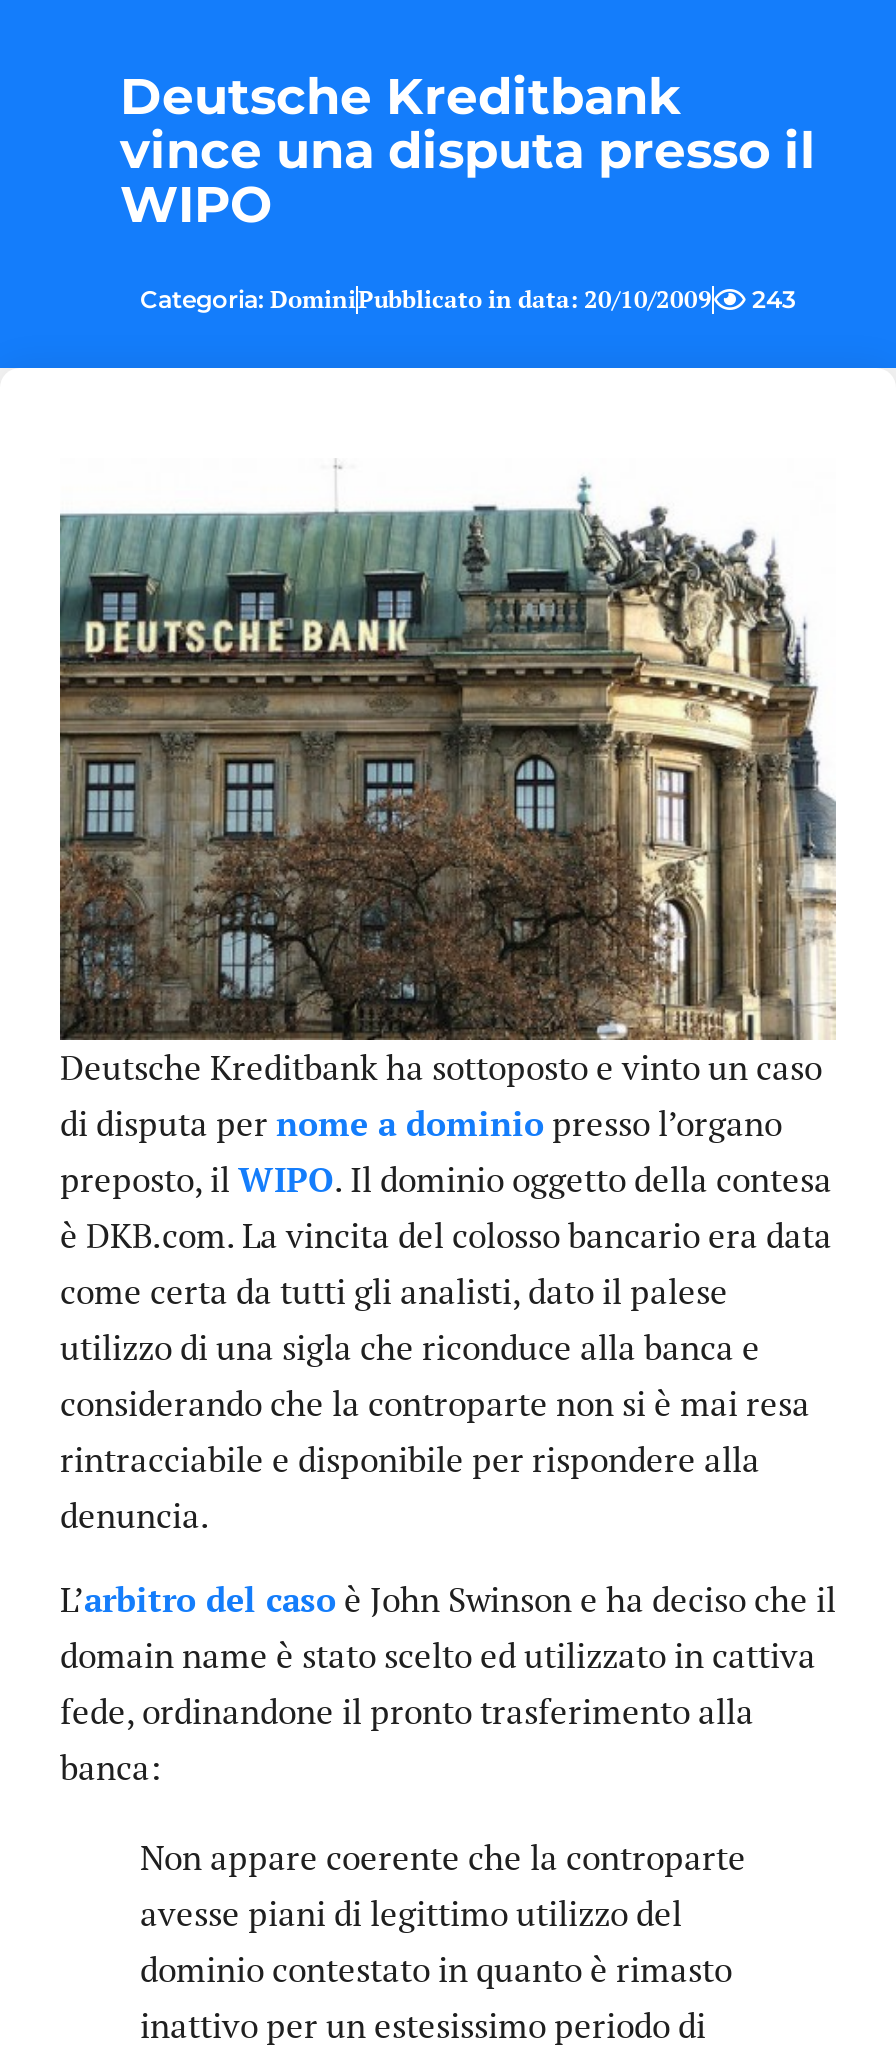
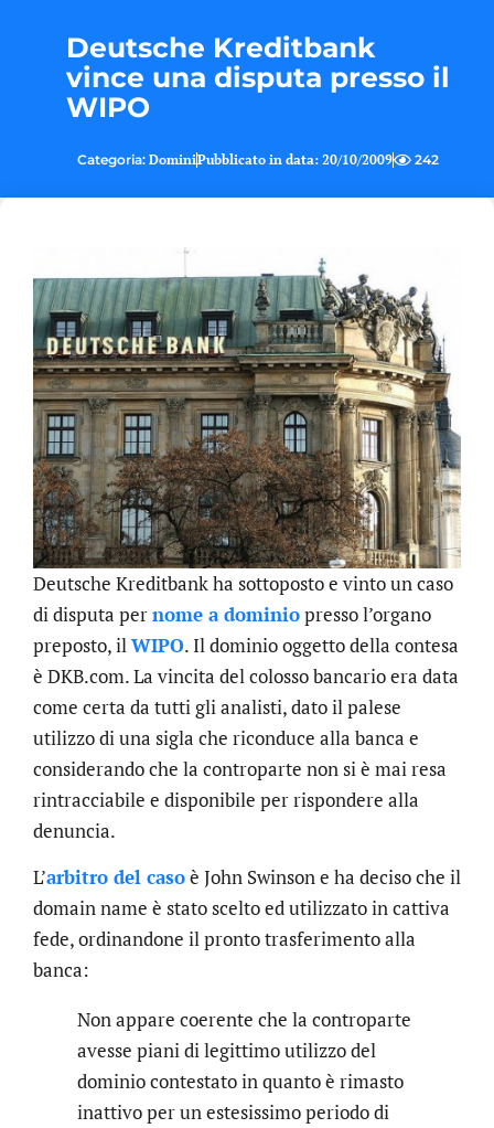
- Categoria: DominiPubblicato in data: 20/10/2009 243
+ Categoria: DominiPubblicato in data: 20/10/2009 242
